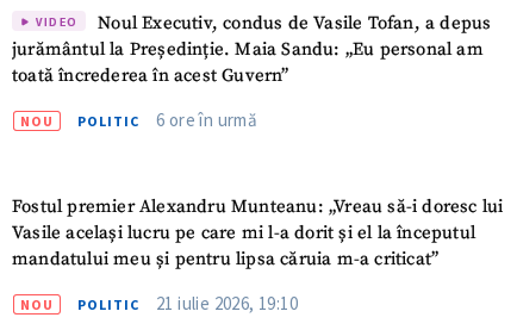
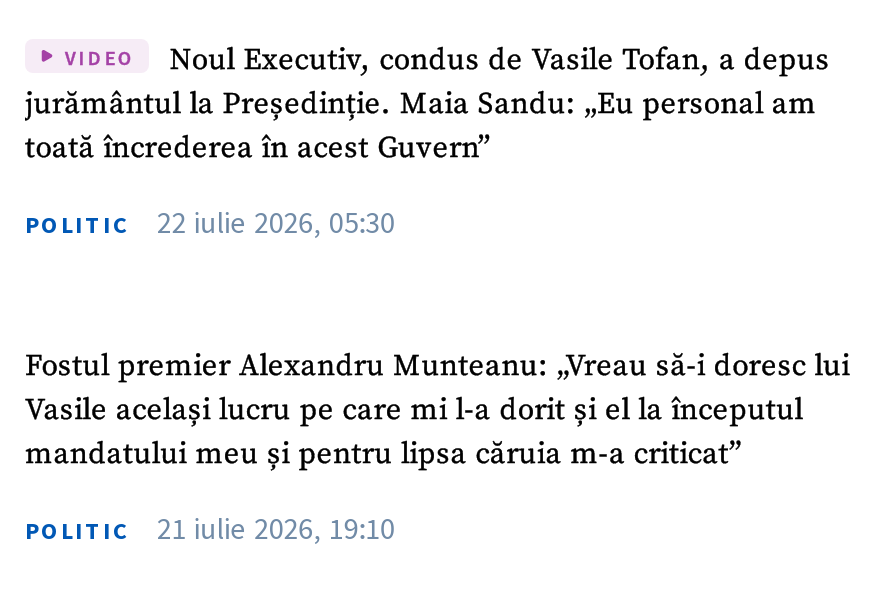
- NOU

- 6 ore în urmă
+ 22 iulie 2026, 05:30

- NOU
